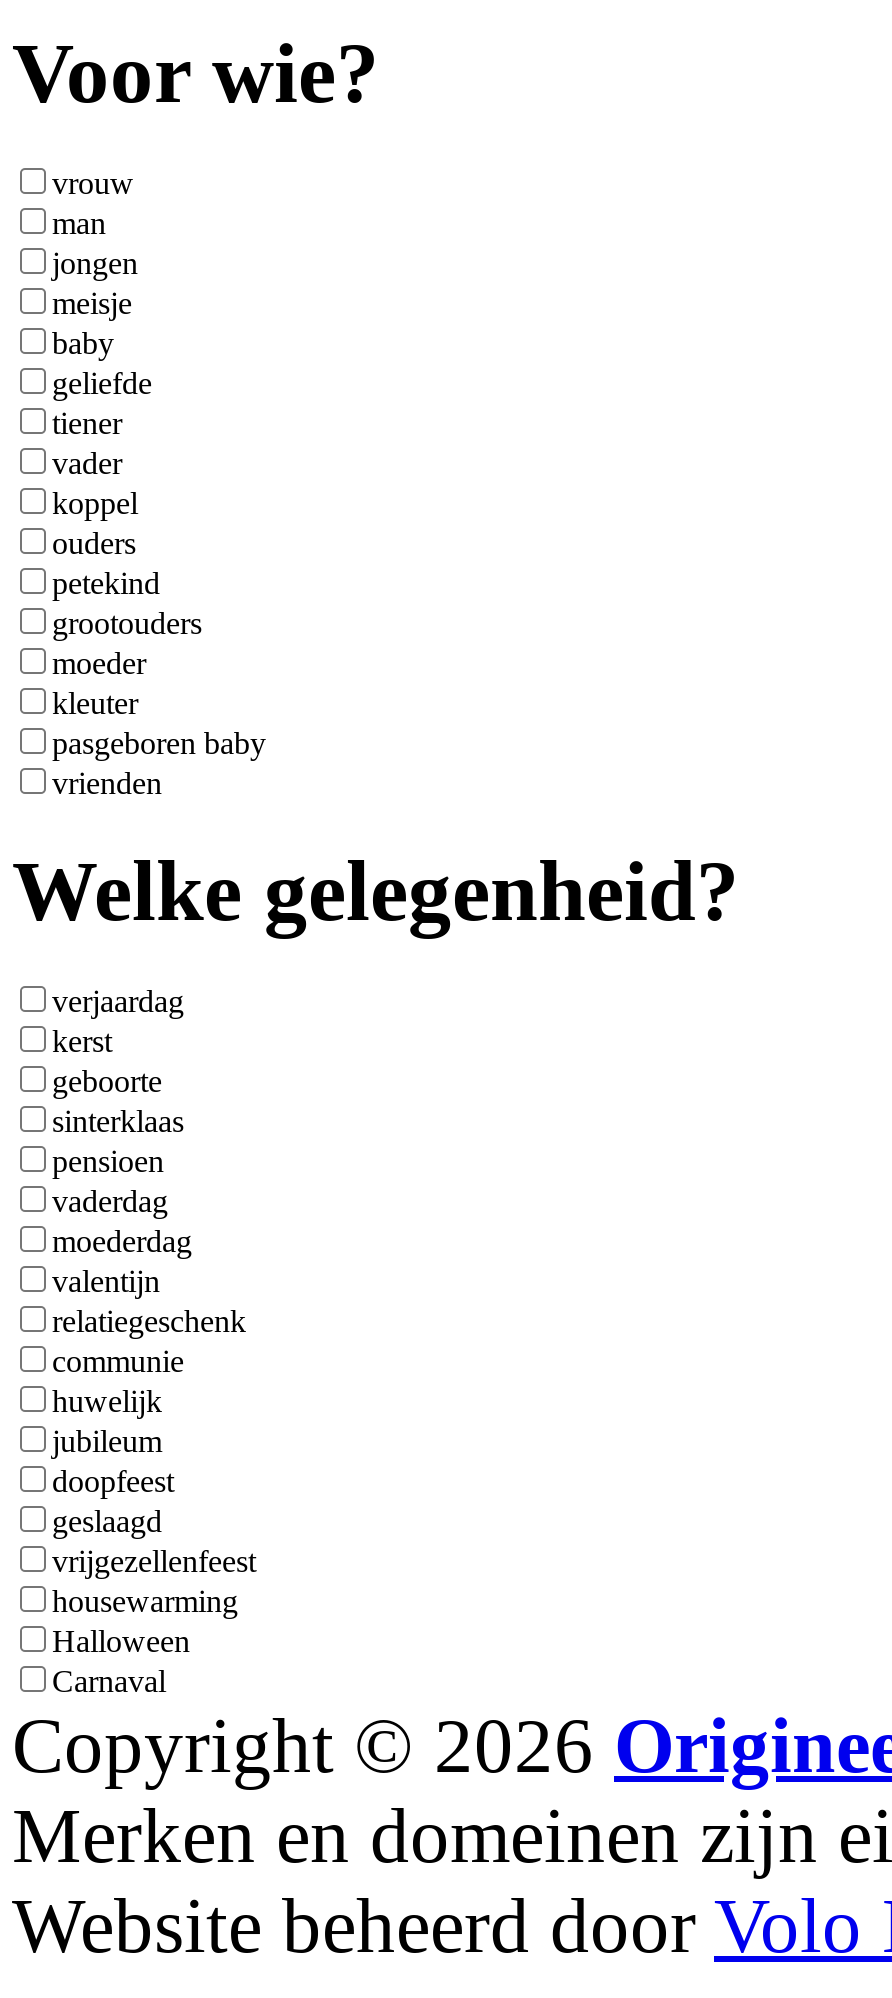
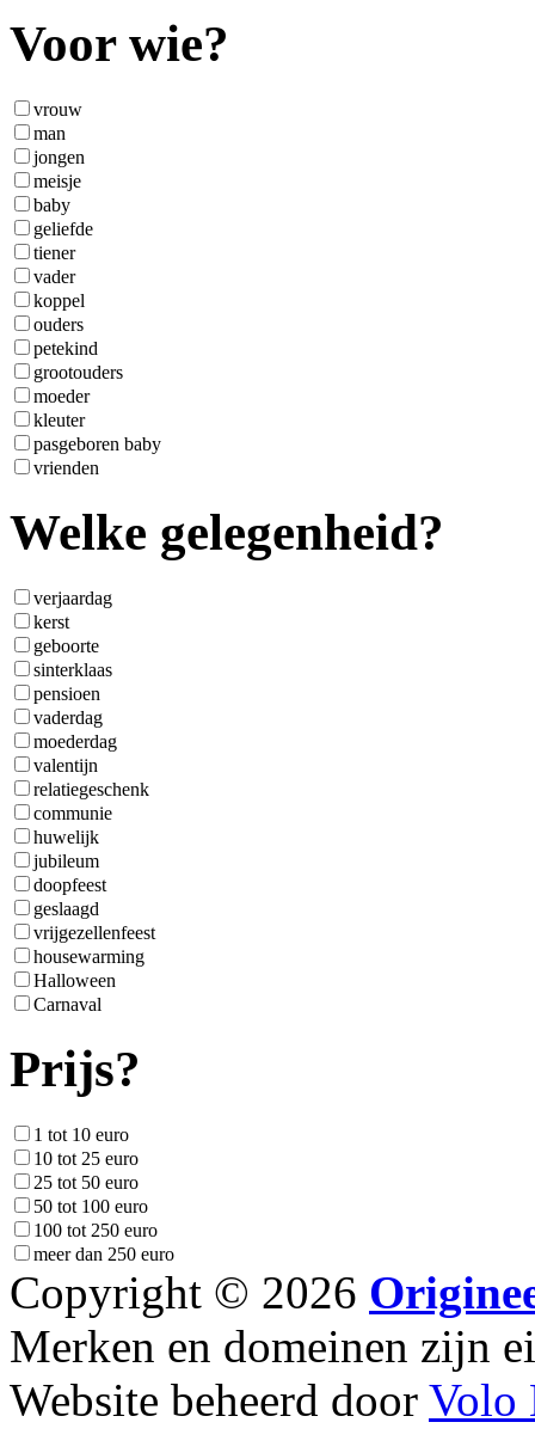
+ Prijs?
+ 1 tot 10 euro
+ 10 tot 25 euro
+ 25 tot 50 euro
+ 50 tot 100 euro
+ 100 tot 250 euro
+ meer dan 250 euro
